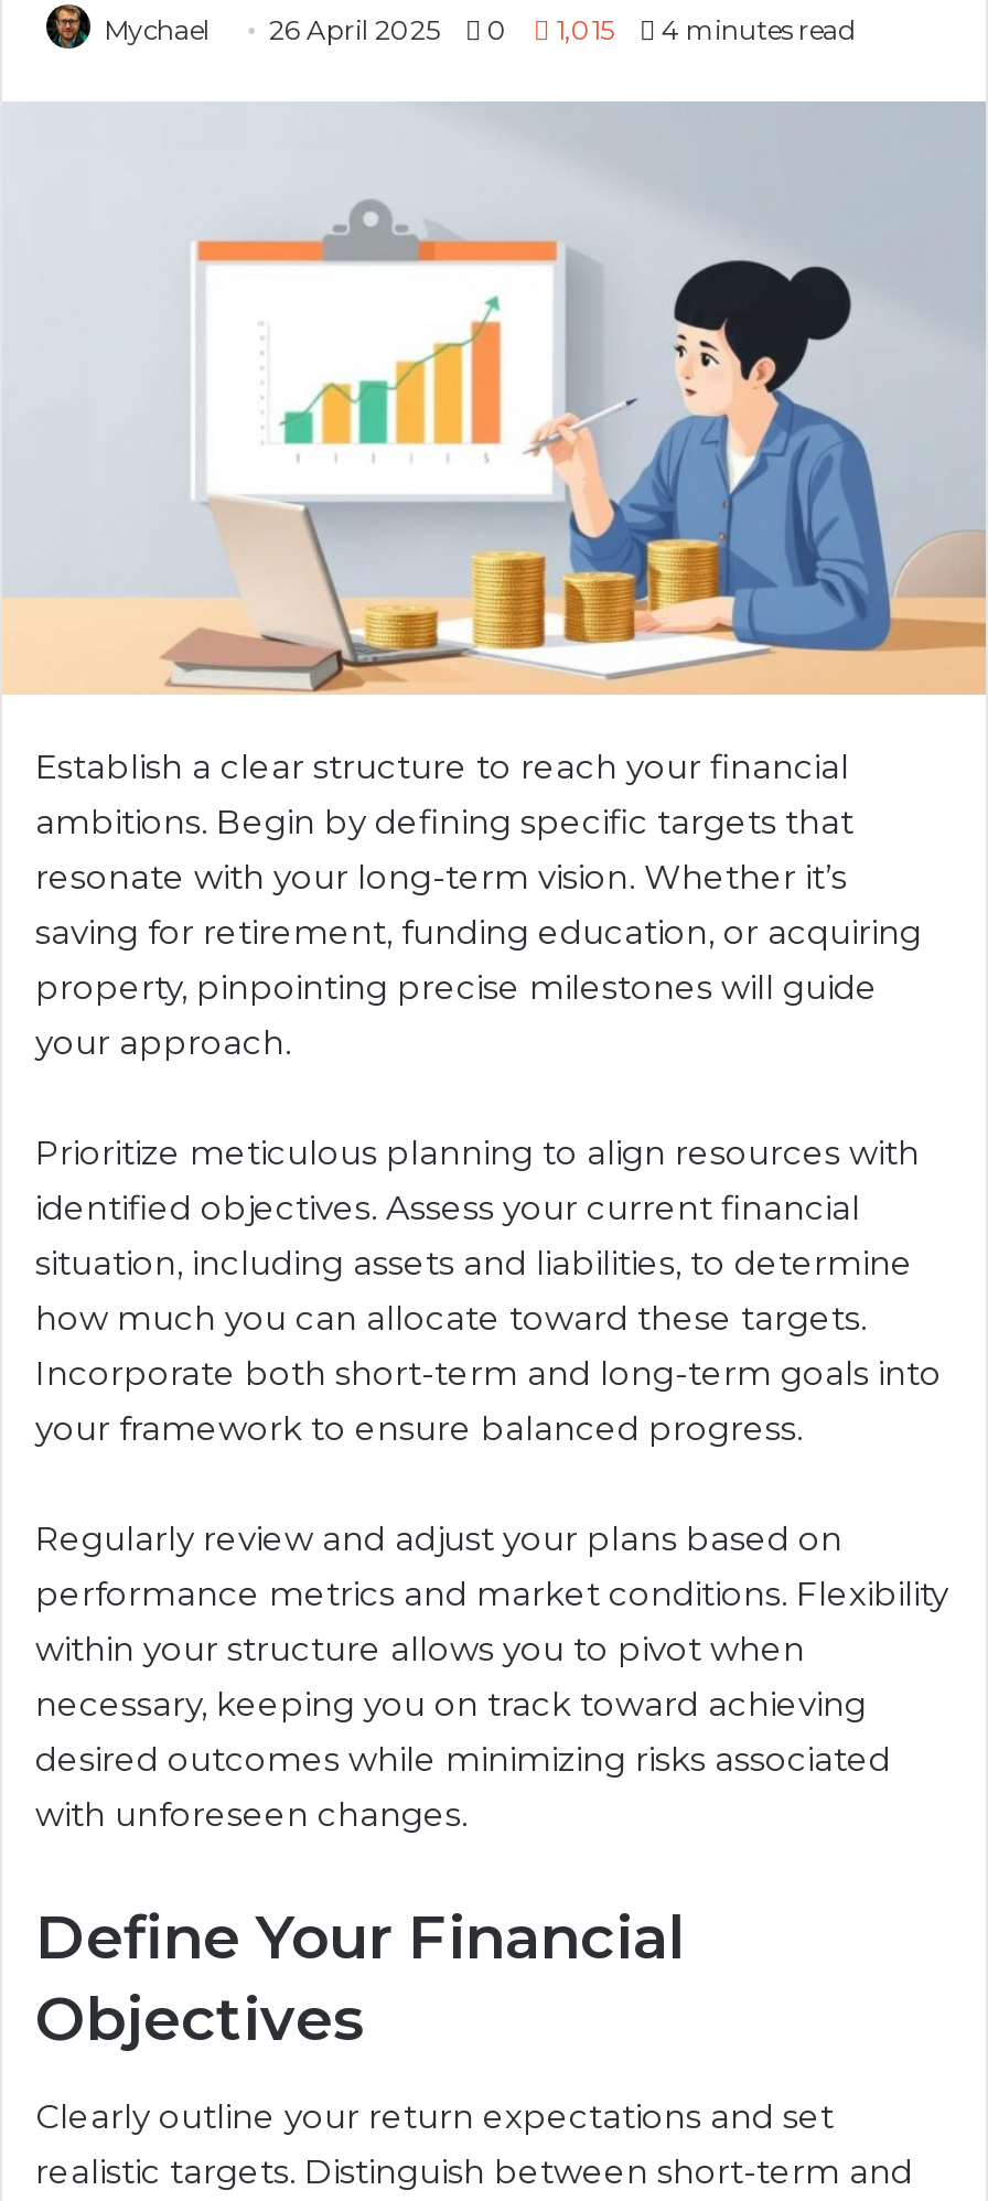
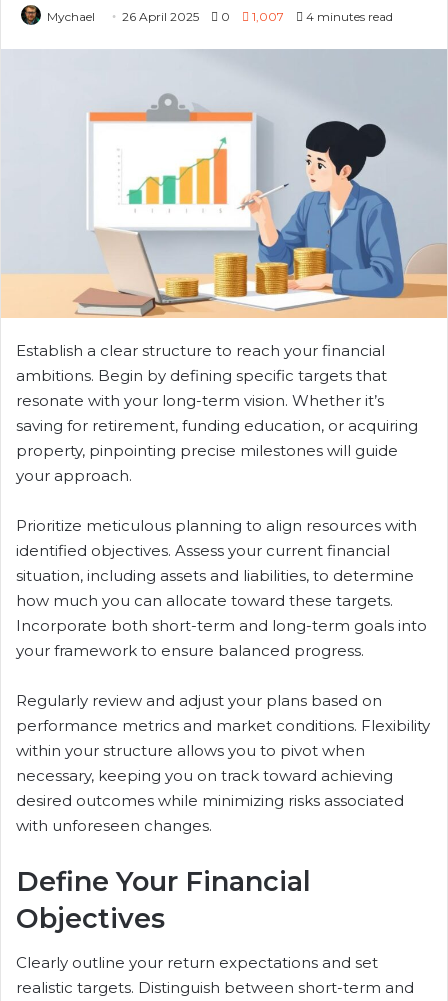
- 1,015
+ 1,007
